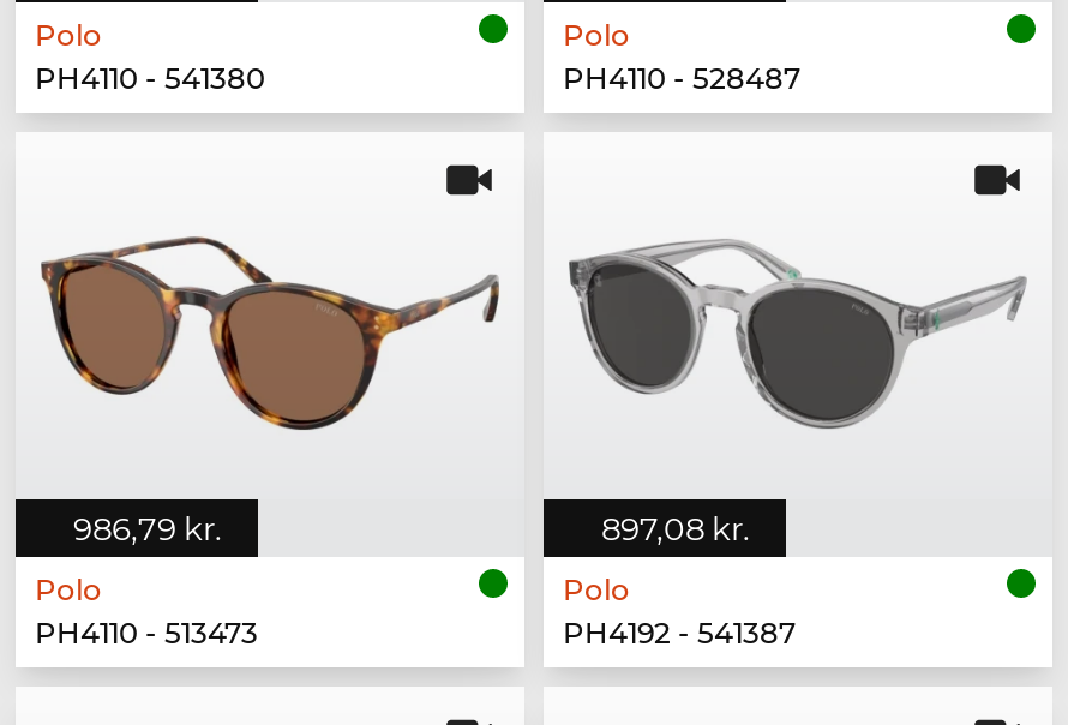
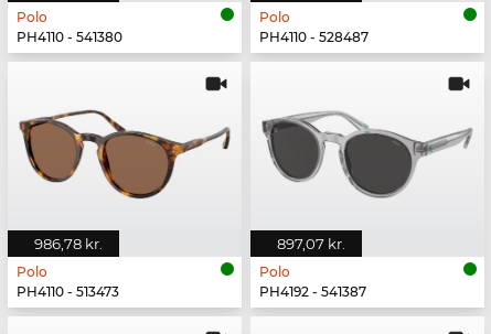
- 986,79 kr.
+ 986,78 kr.

- 897,08 kr.
+ 897,07 kr.
